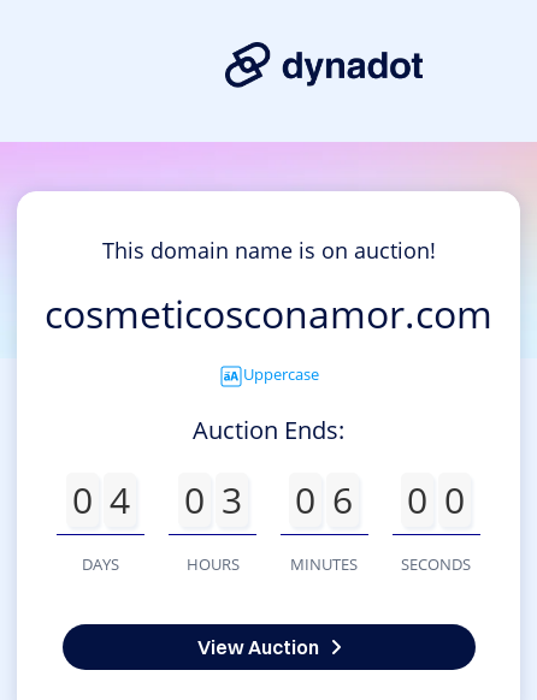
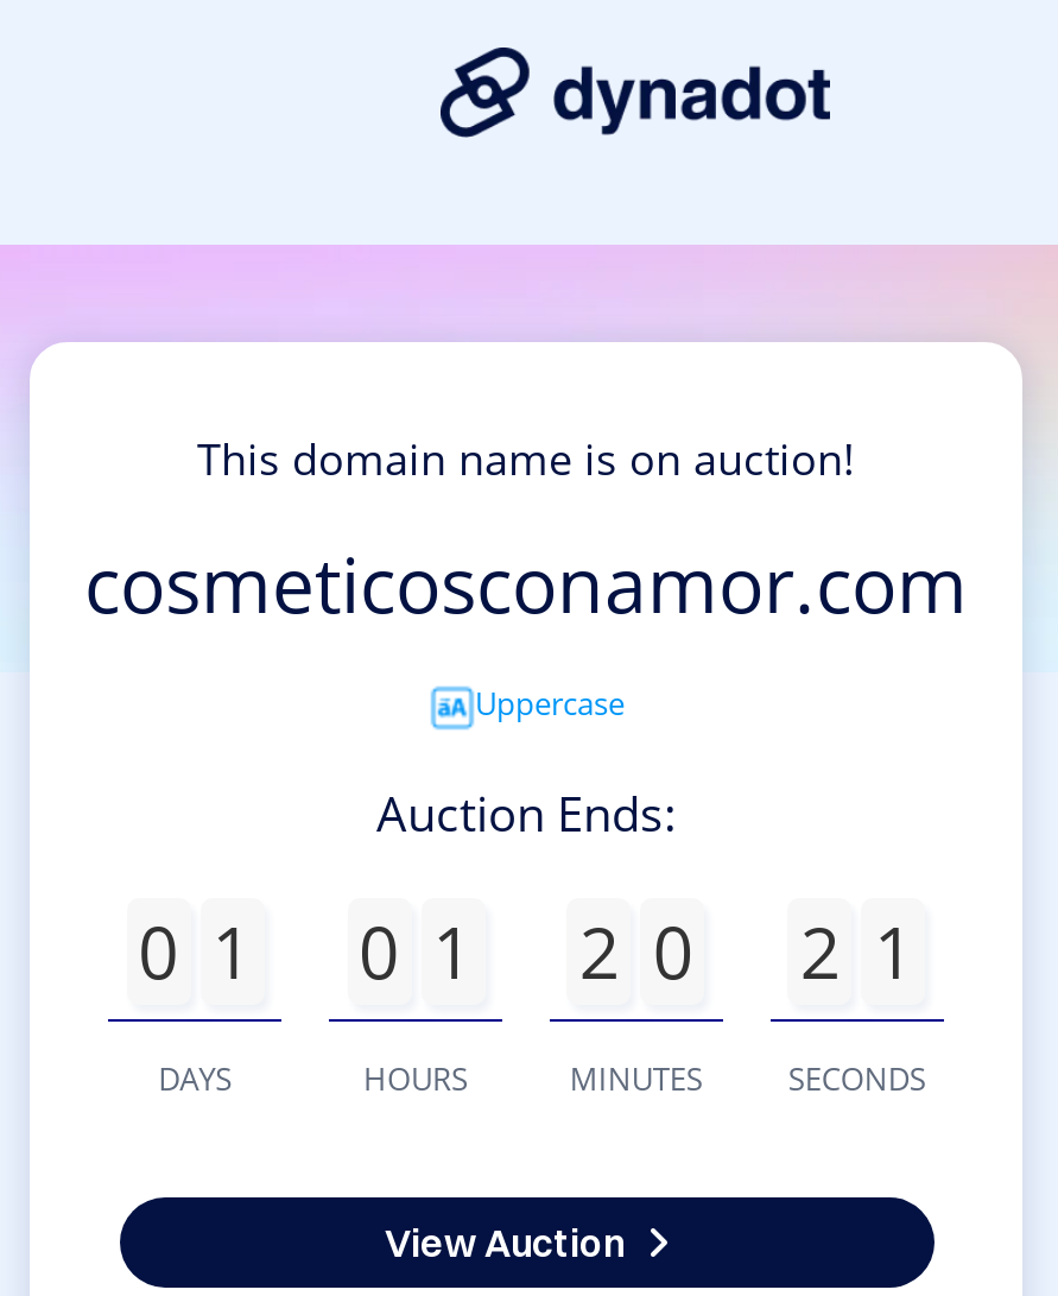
- 0 4
+ 0 1

- 0 3
+ 0 1

- 0 6
+ 2 0

- 0 0
+ 2 1
